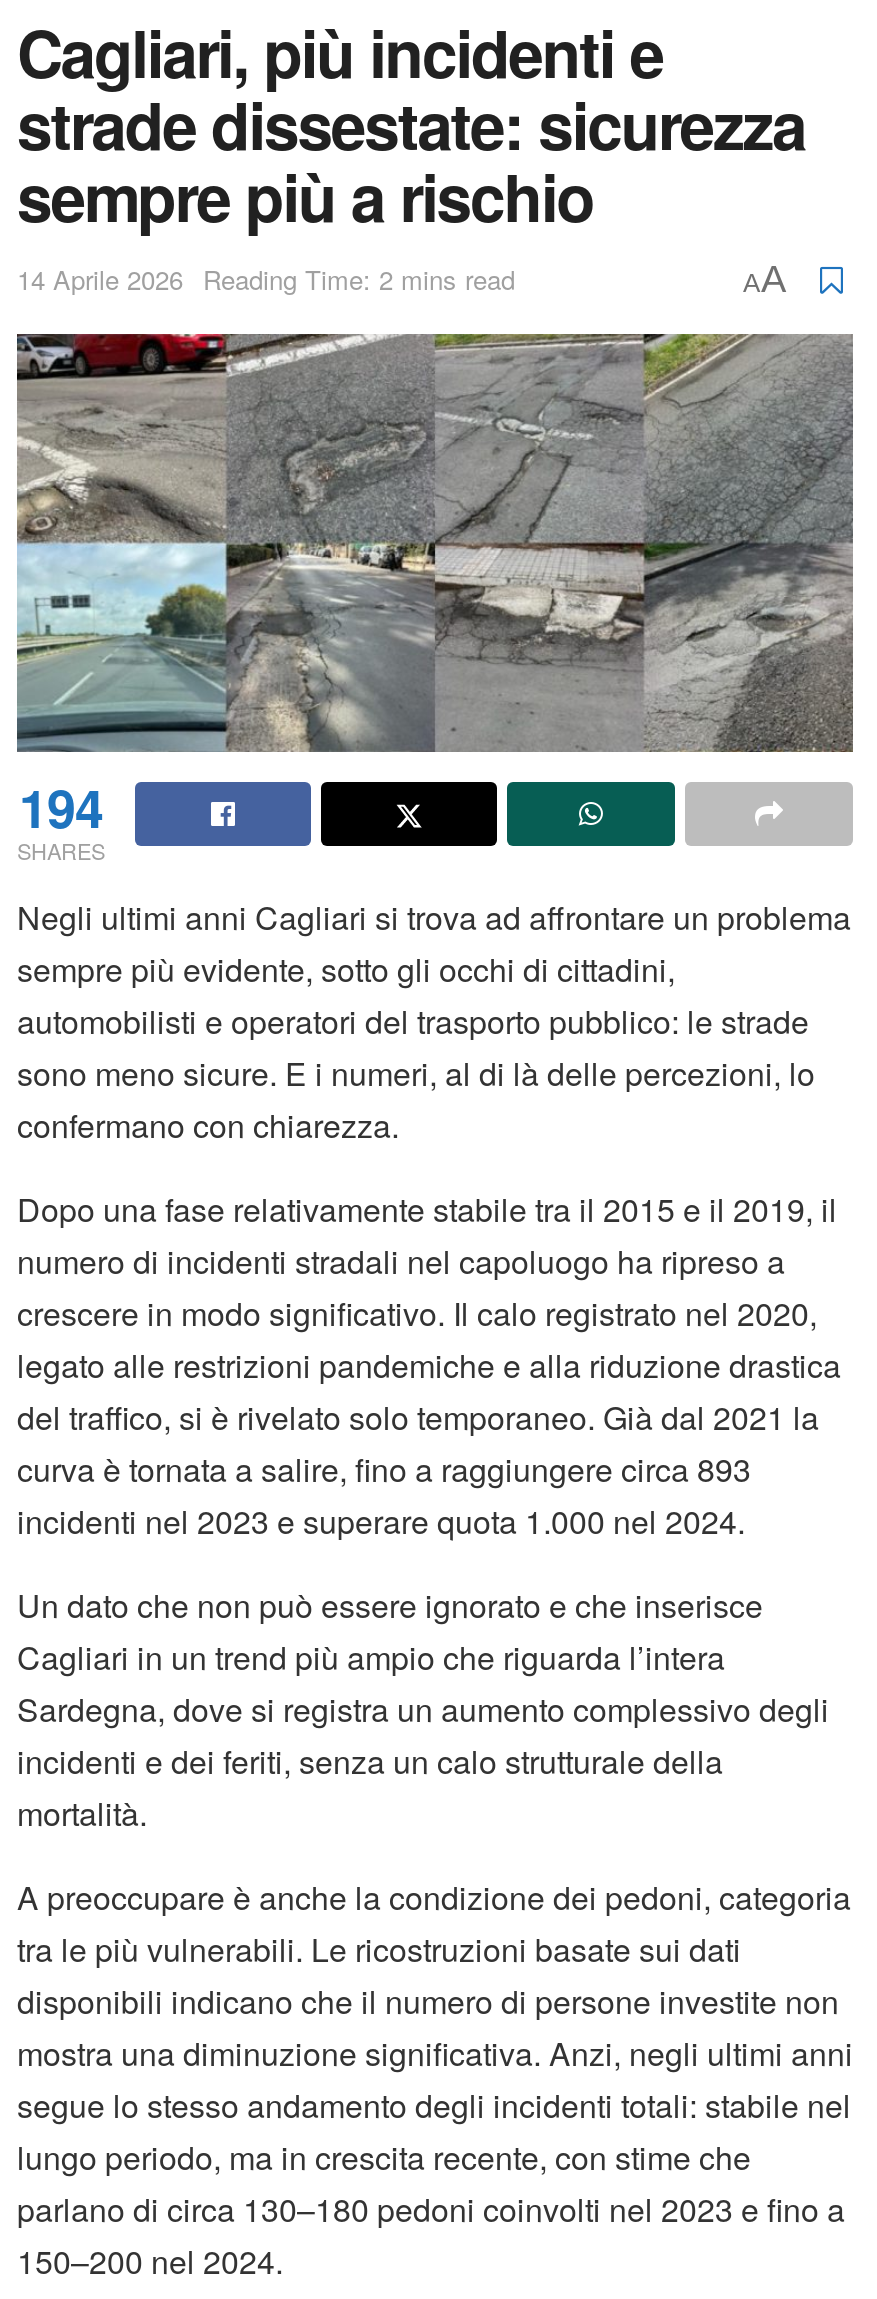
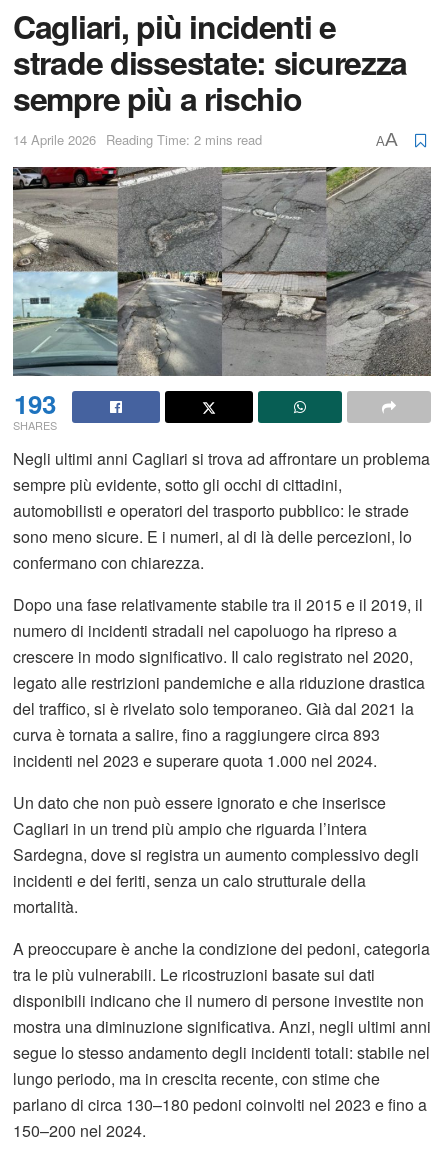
- 194
+ 193
